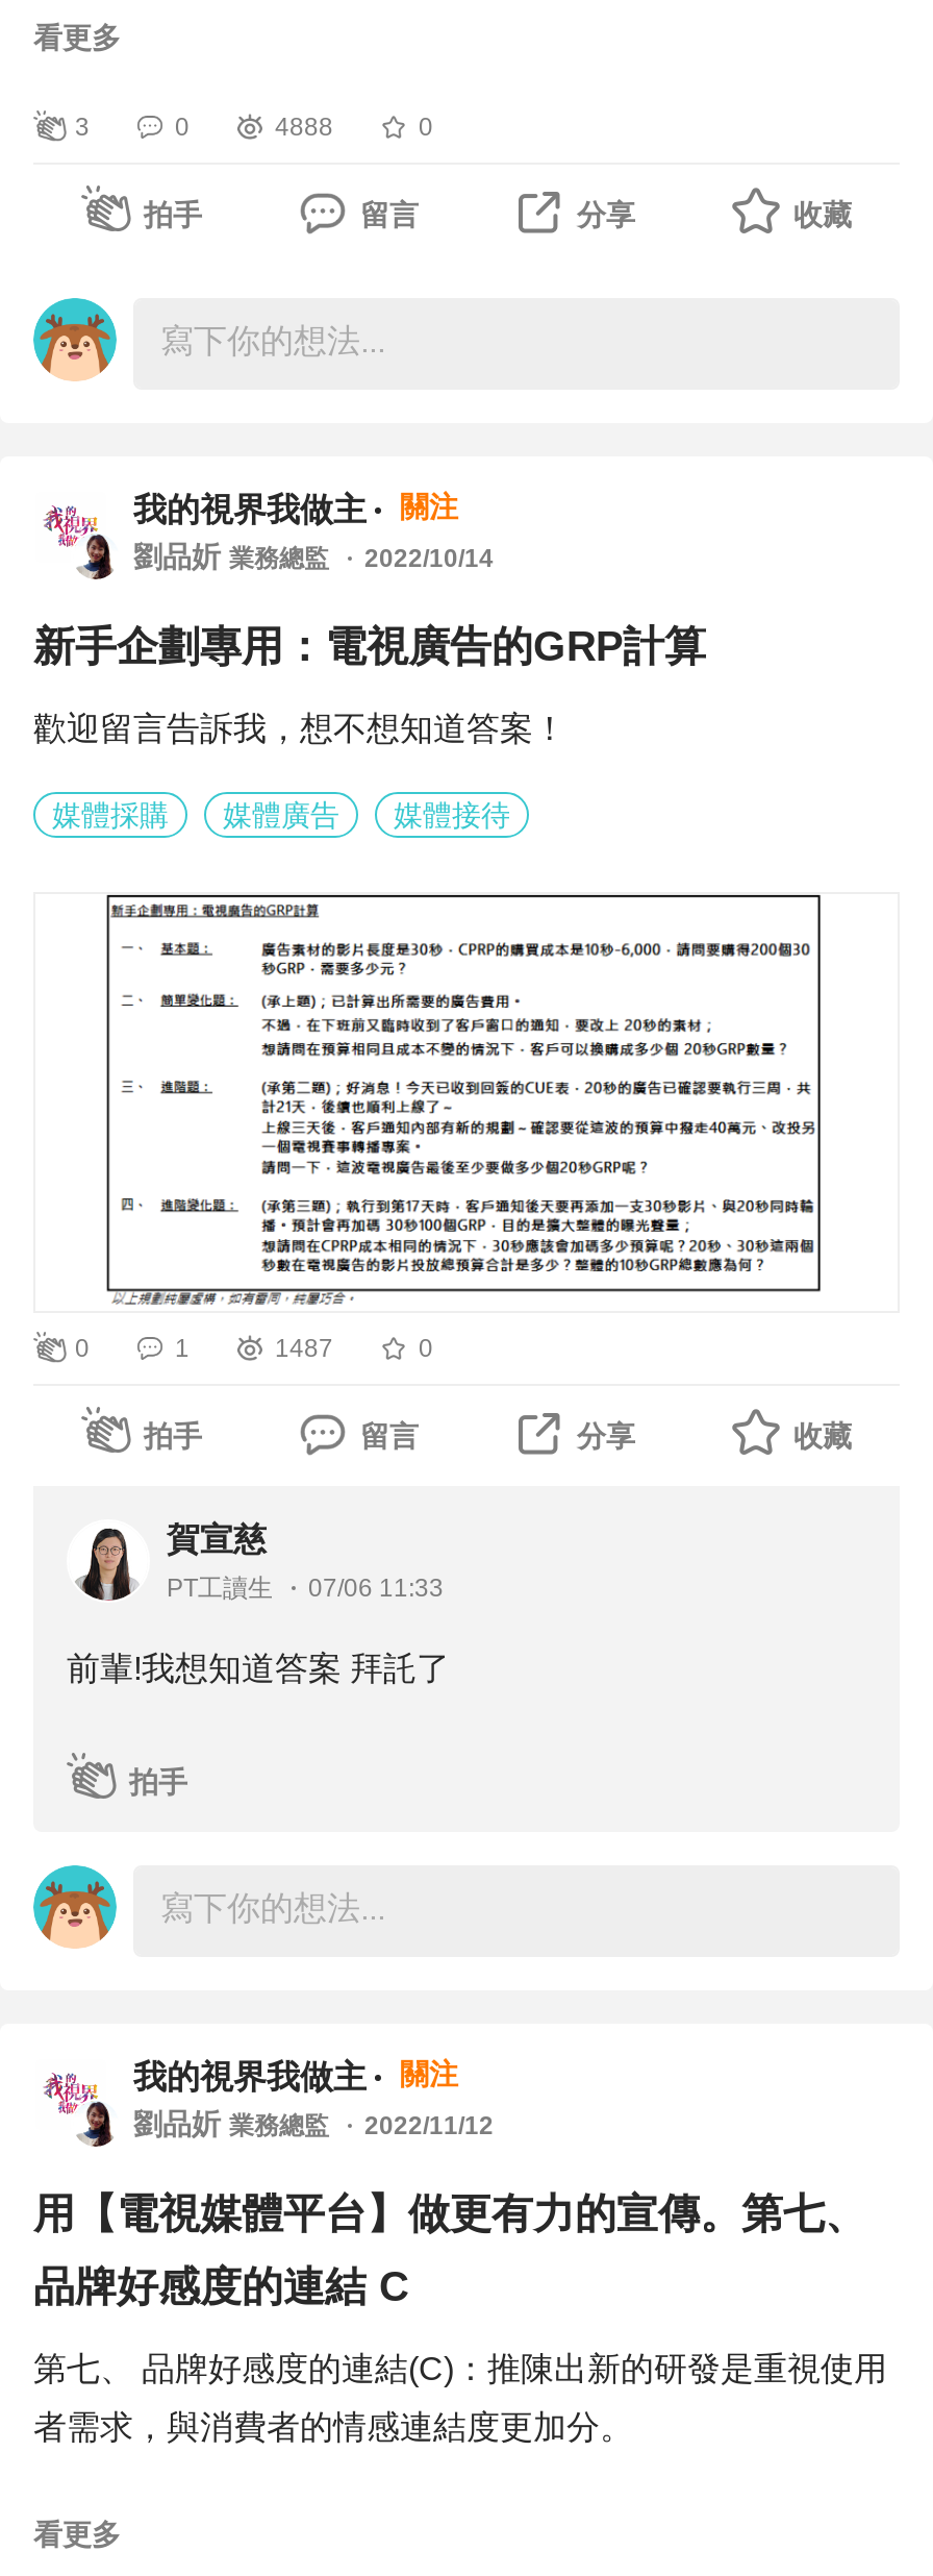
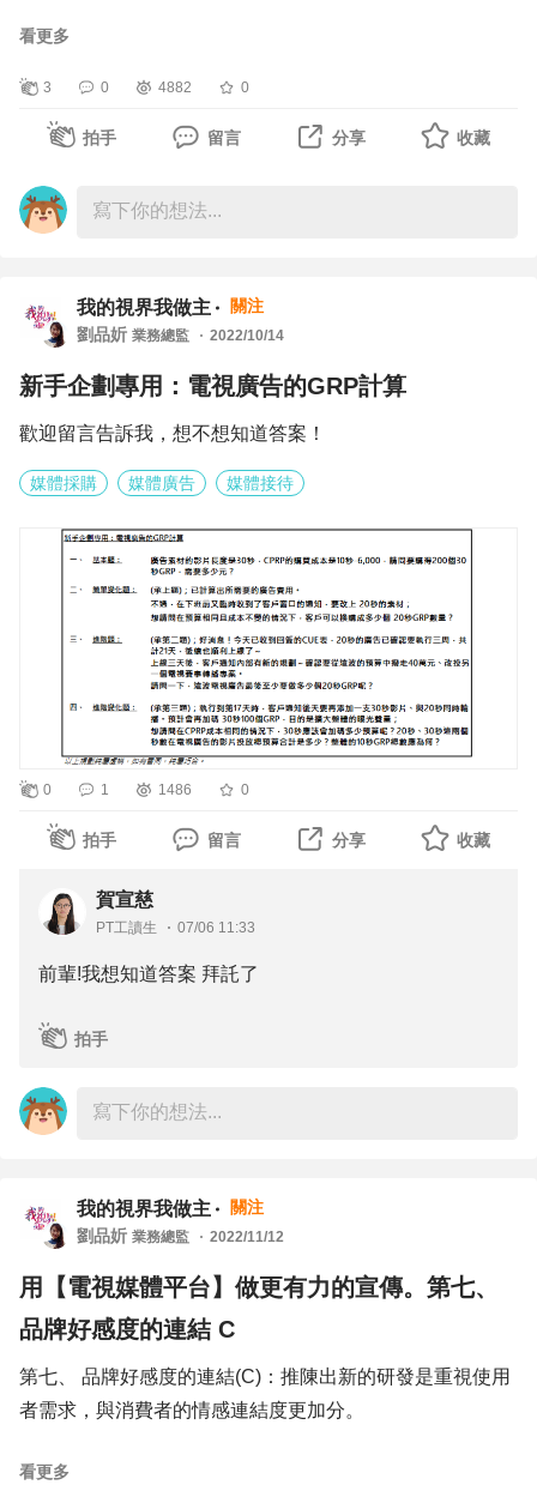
- 4888
+ 4882

- 1487
+ 1486
